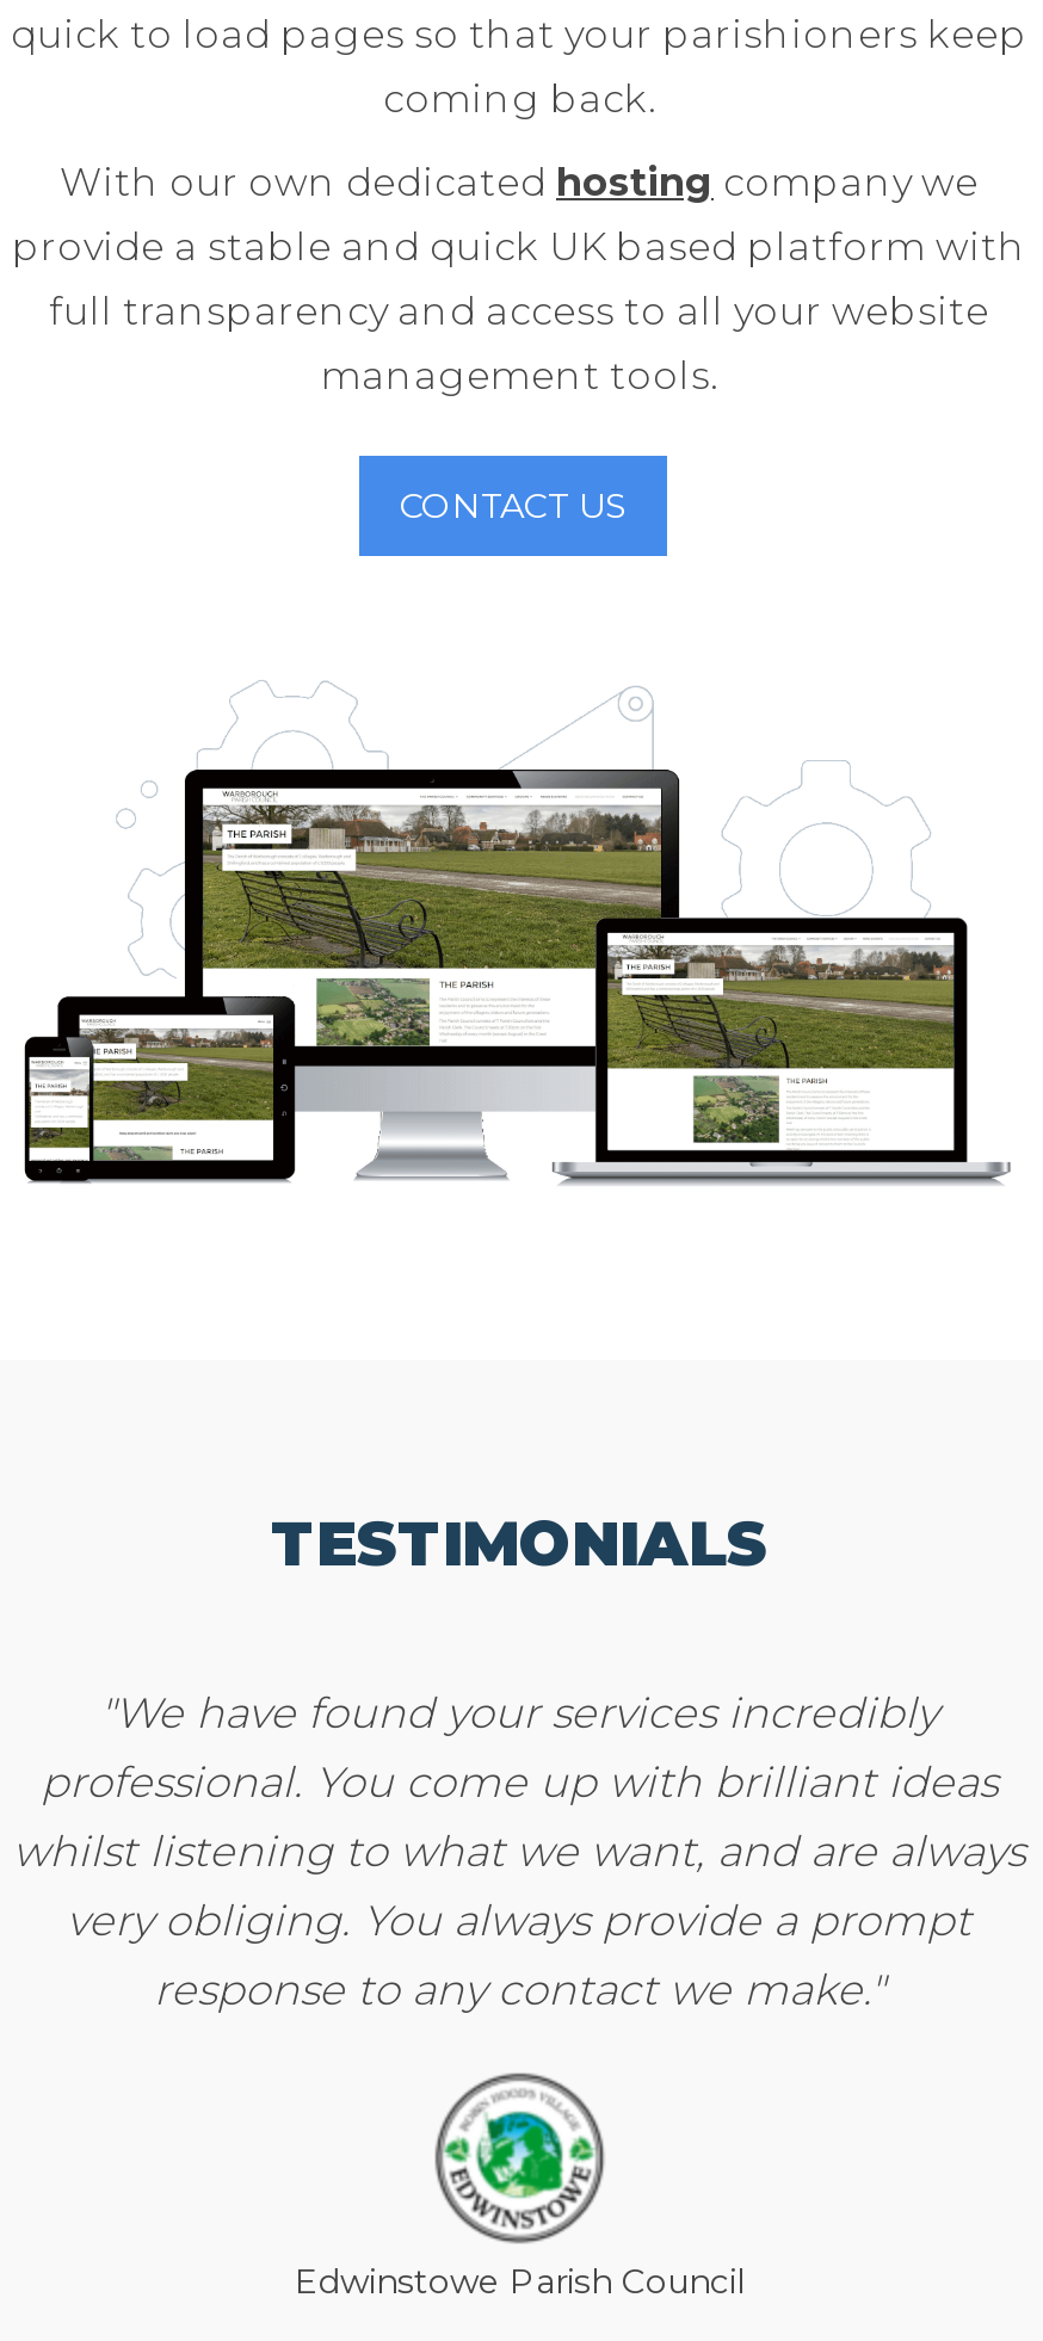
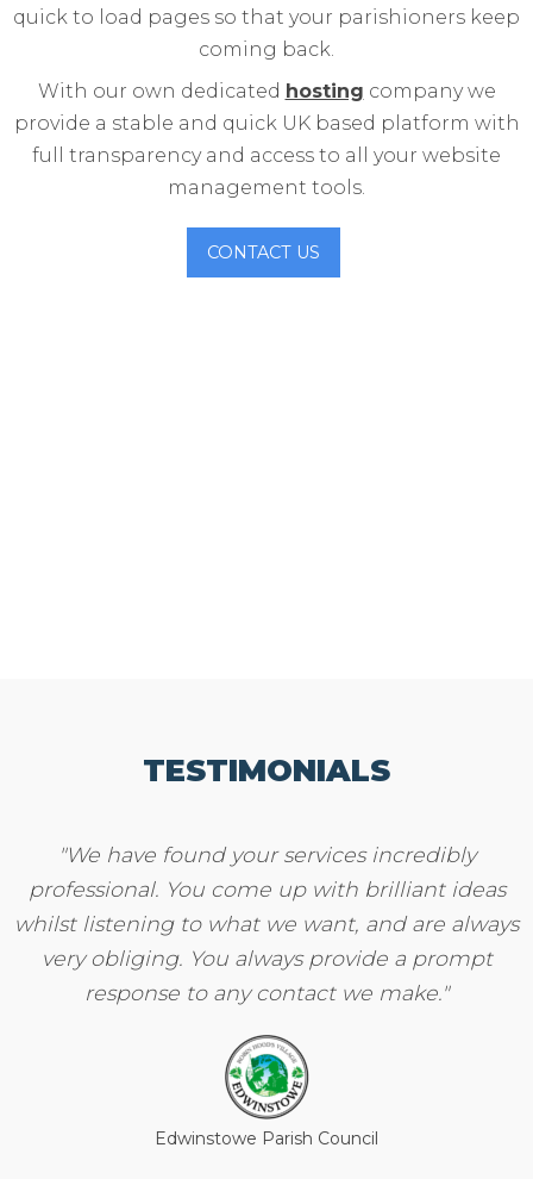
- [image]
